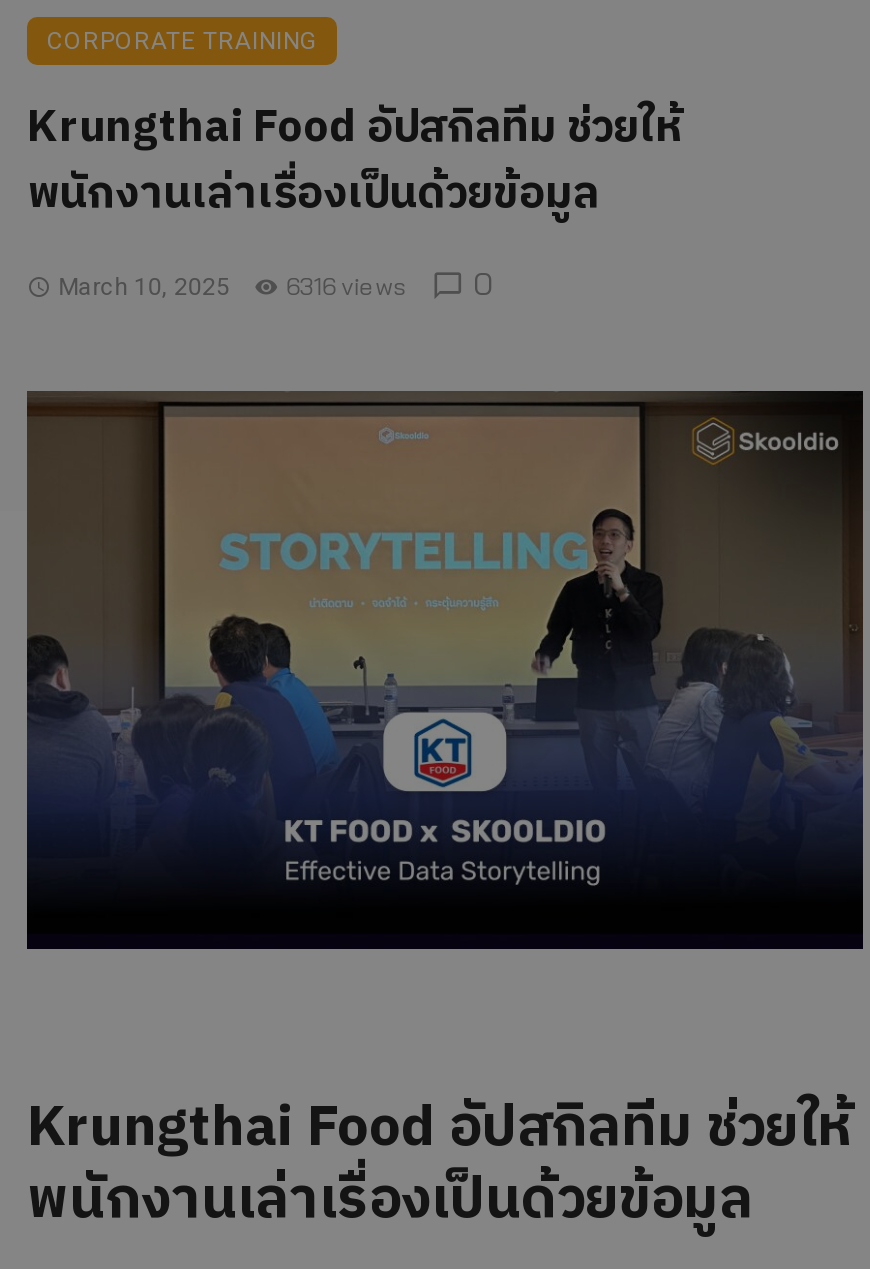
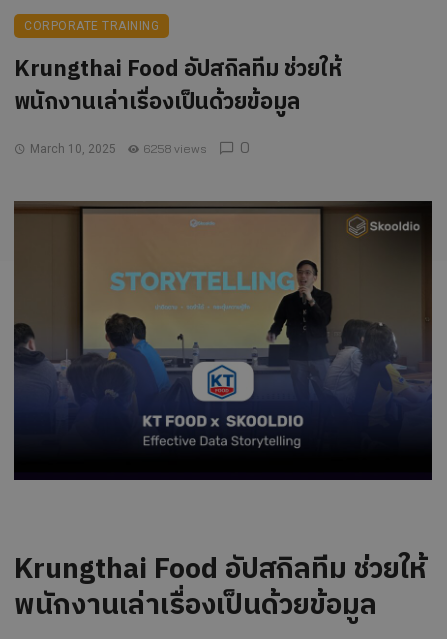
- March 10, 2025 6316 views
+ March 10, 2025 6258 views
